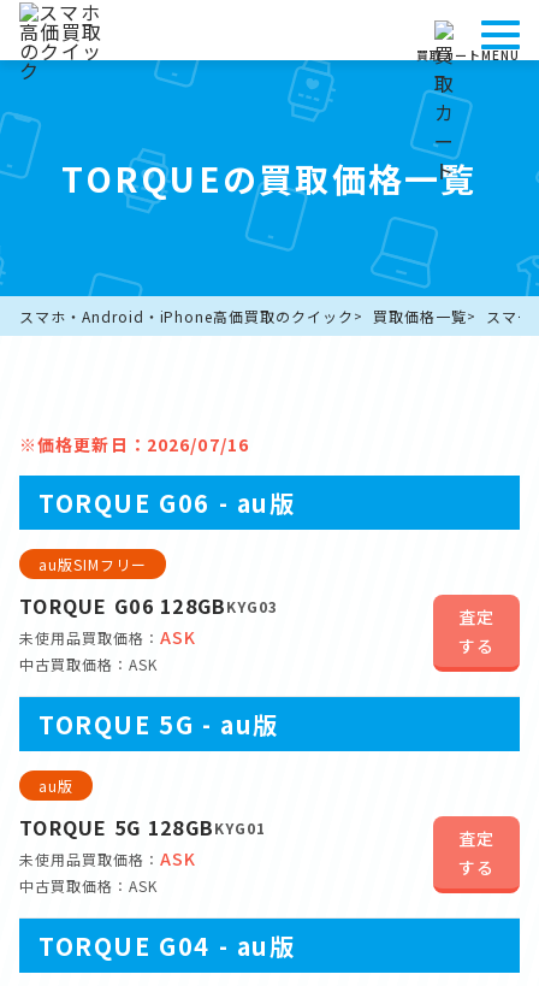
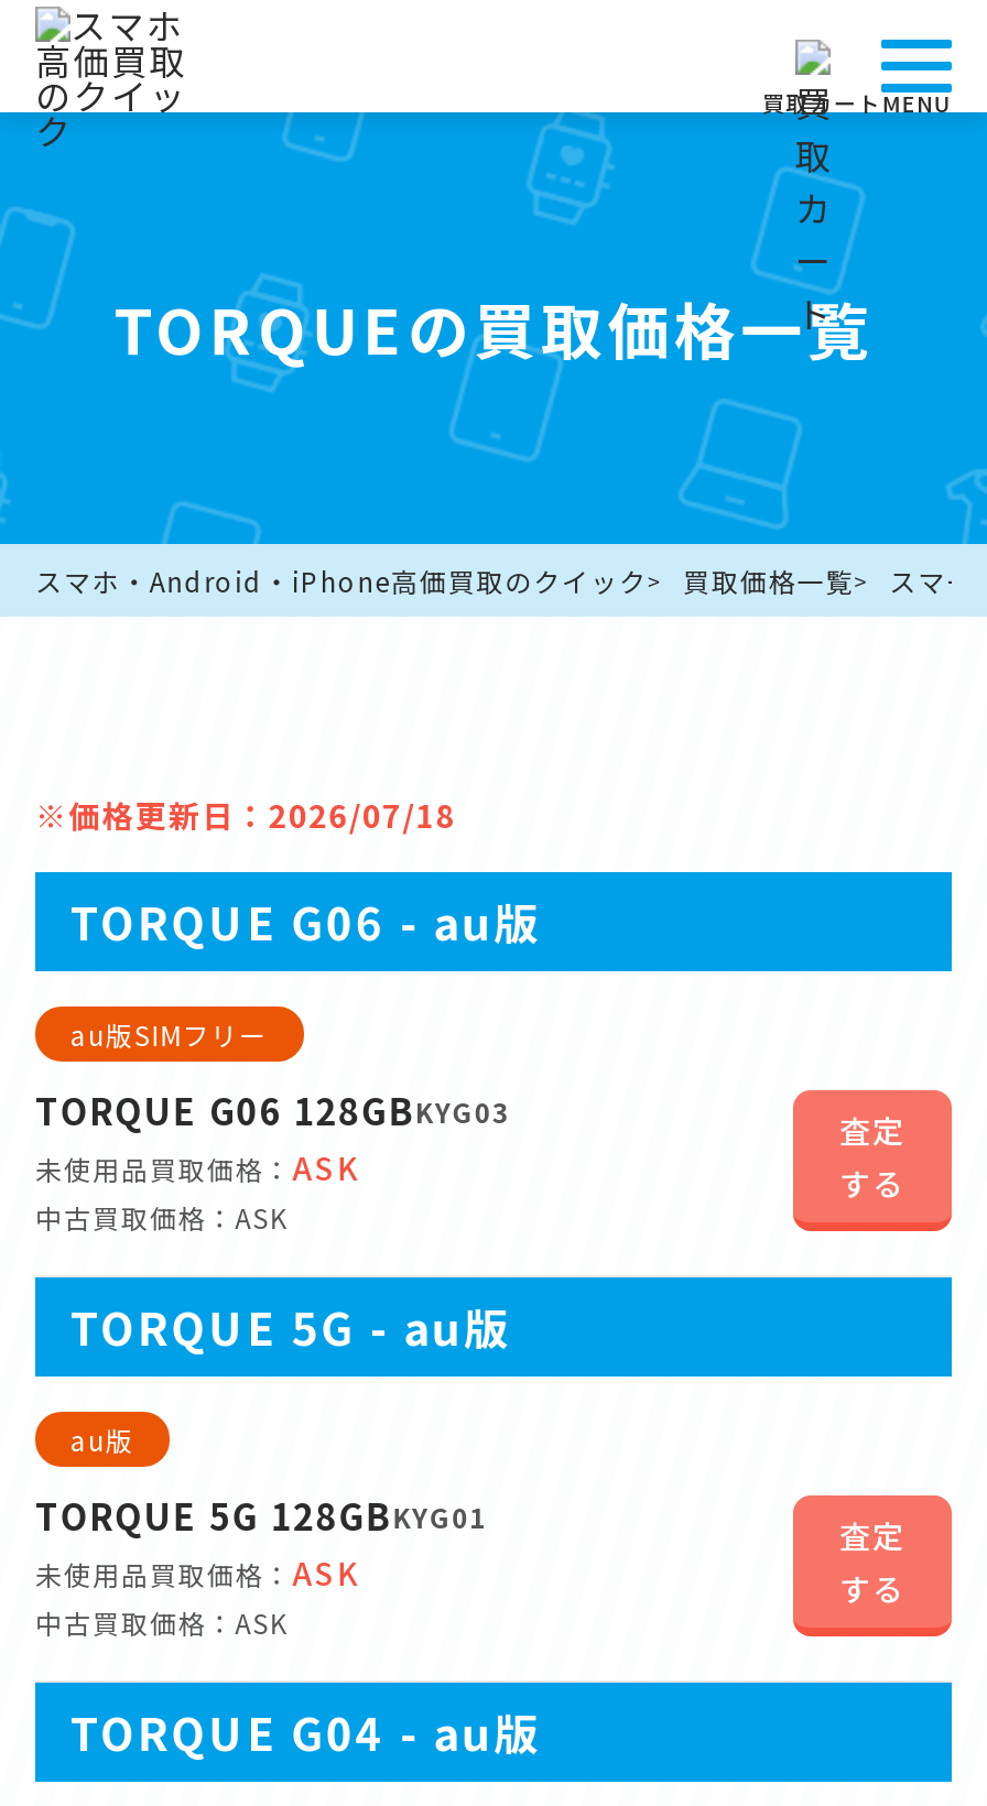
- ※価格更新日：2026/07/16
+ ※価格更新日：2026/07/18
